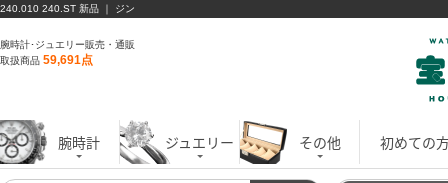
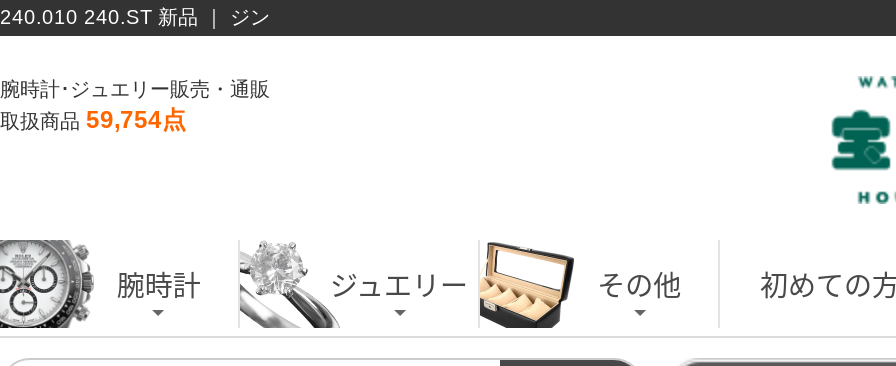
- 取扱商品59,691点
+ 取扱商品59,754点
